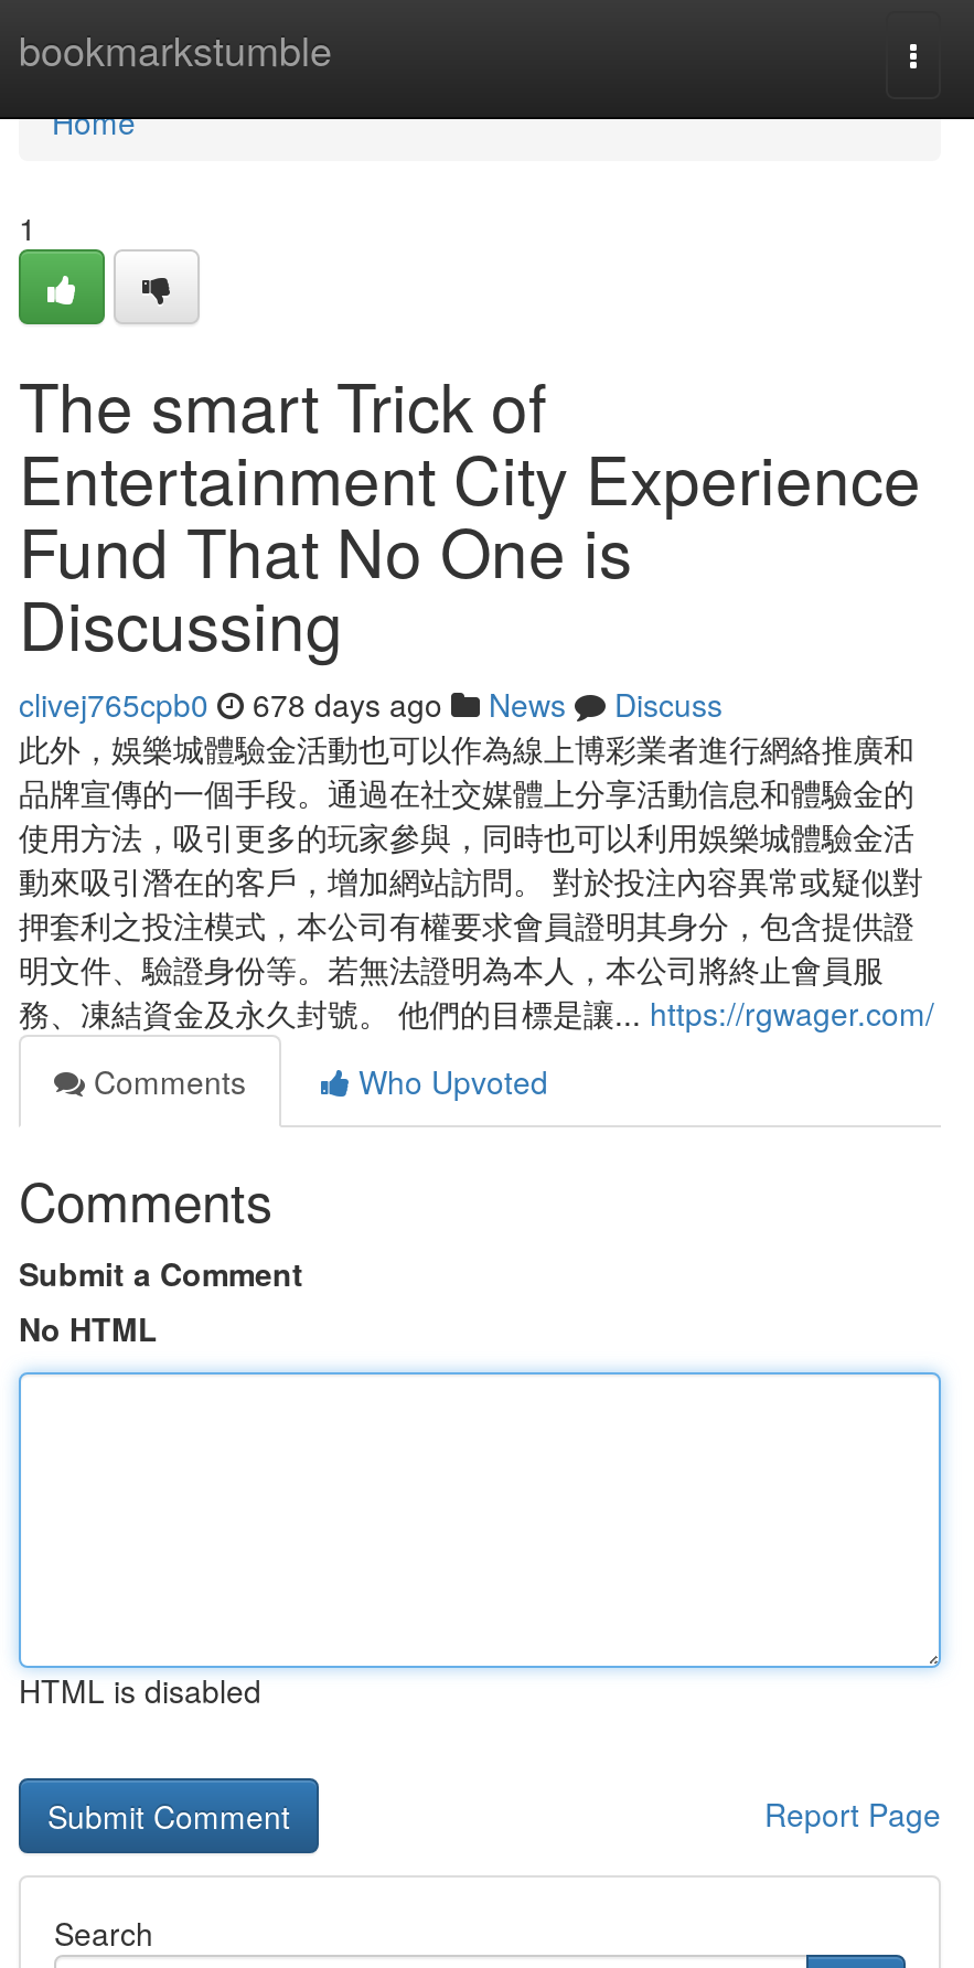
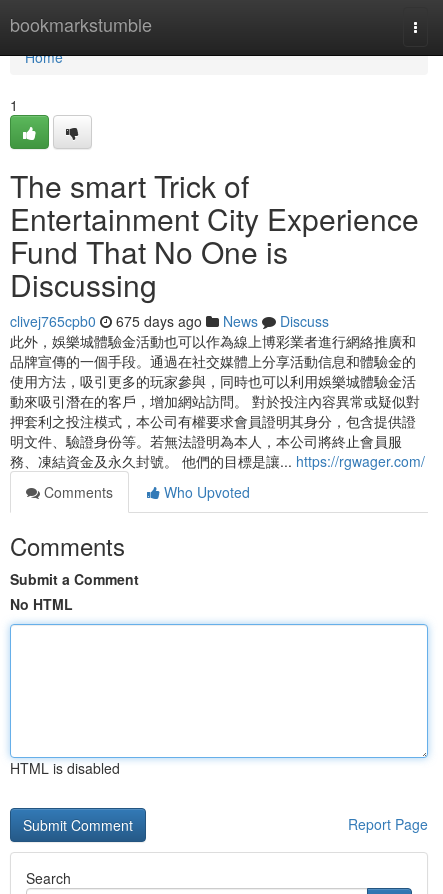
- clivej765cpb0 678 days ago News Discuss
+ clivej765cpb0 675 days ago News Discuss
